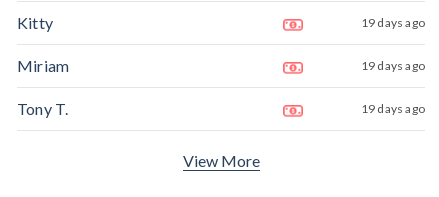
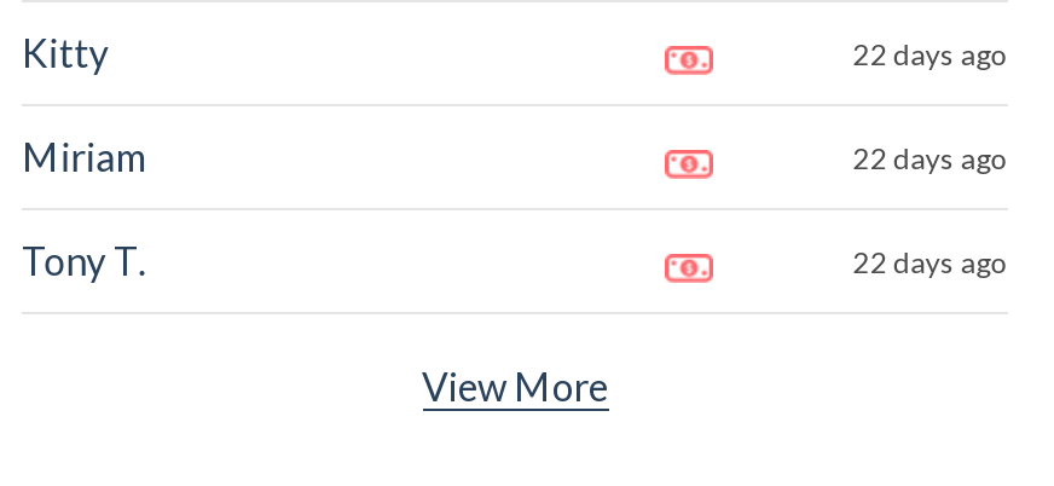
- 19 days ago
+ 22 days ago

- 19 days ago
+ 22 days ago

- 19 days ago
+ 22 days ago
